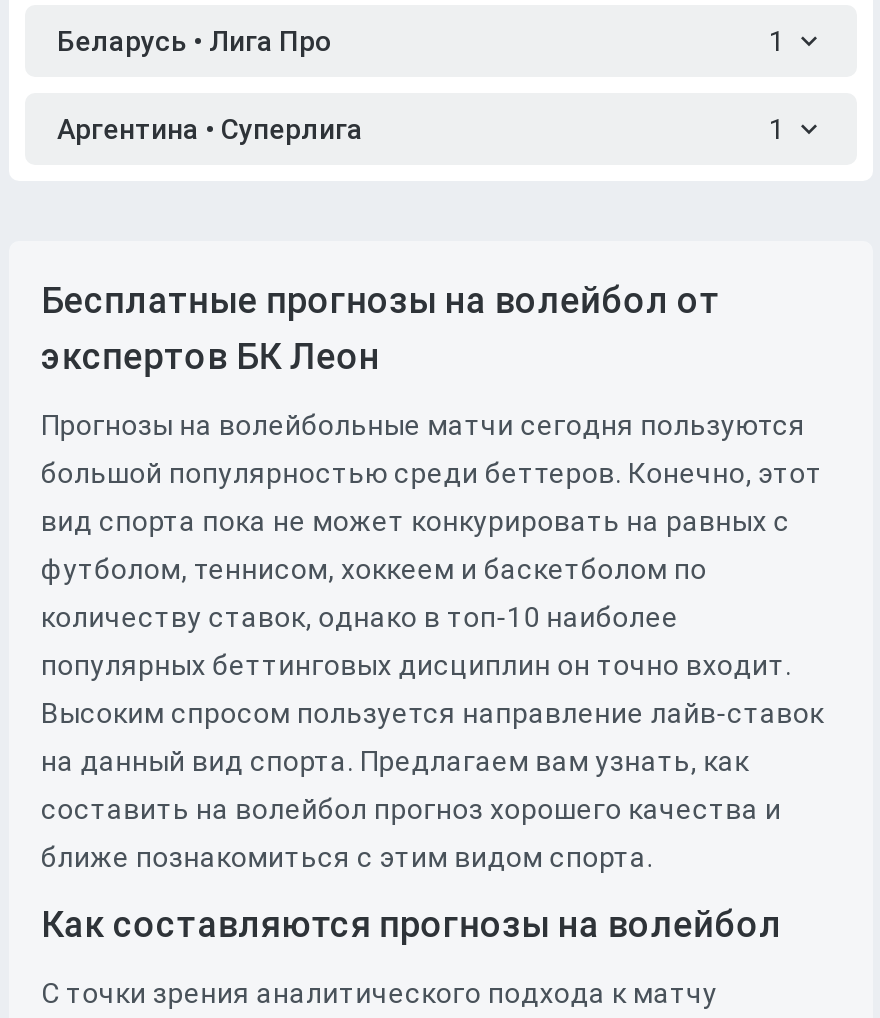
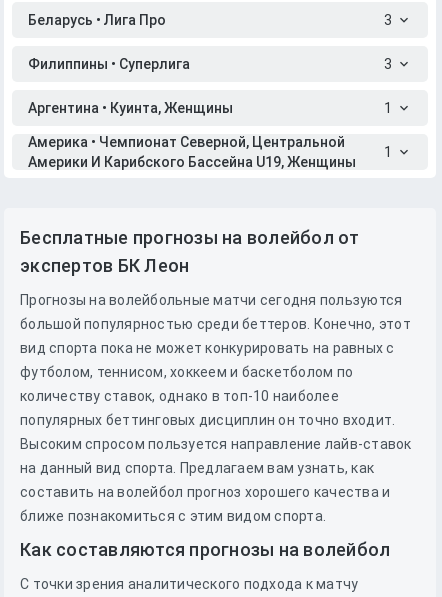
+ 3
+ Филиппины • Суперлига
+ 3
+ Аргентина • Куинта, Женщины

- Аргентина • Суперлига
+ Америка • Чемпионат Северной, Центральной
+ Америки И Карибского Бассейна U19, Женщины
